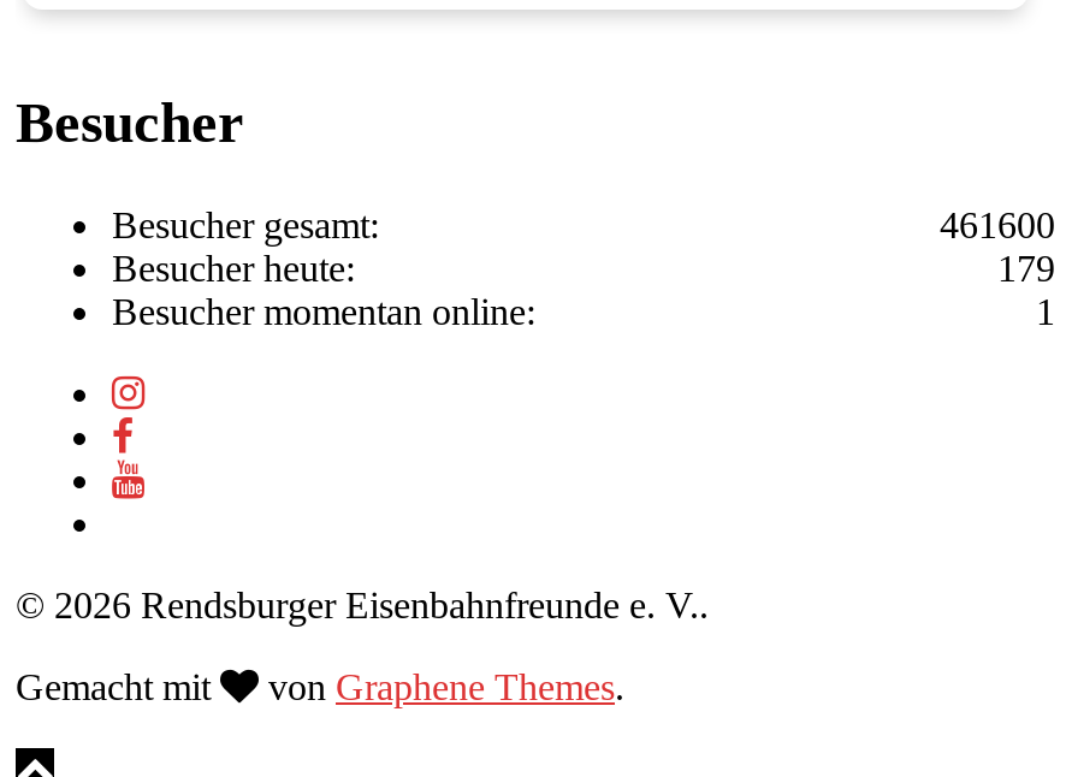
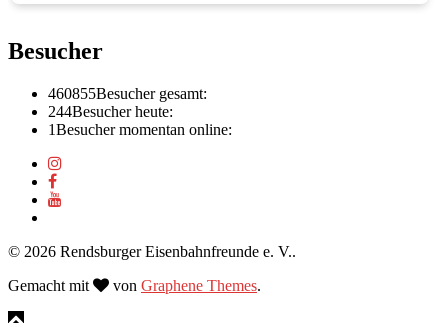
- 461600
- Besucher gesamt:
- 179
- Besucher heute:
- 1
- Besucher momentan online:
+ 460855Besucher gesamt:
+ 244Besucher heute:
+ 1 Besucher momentan online:
